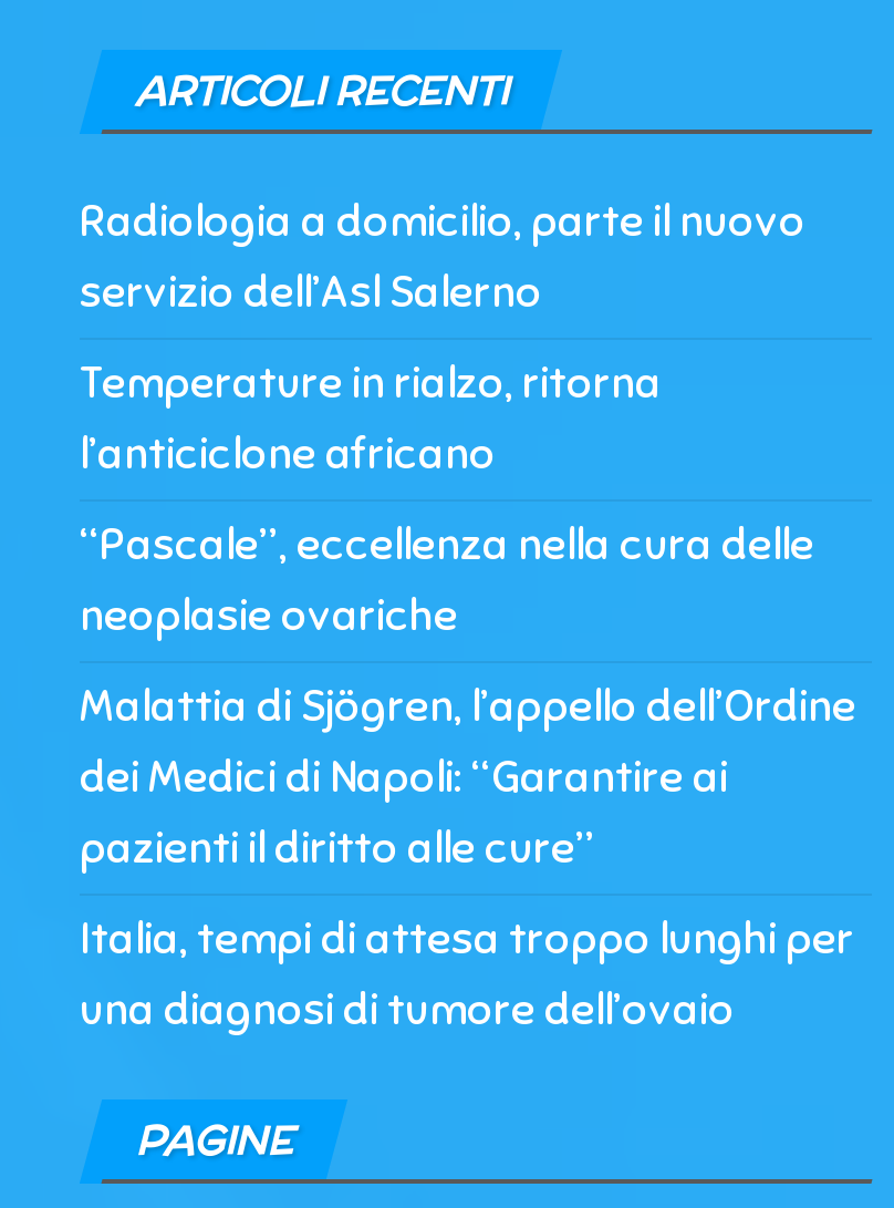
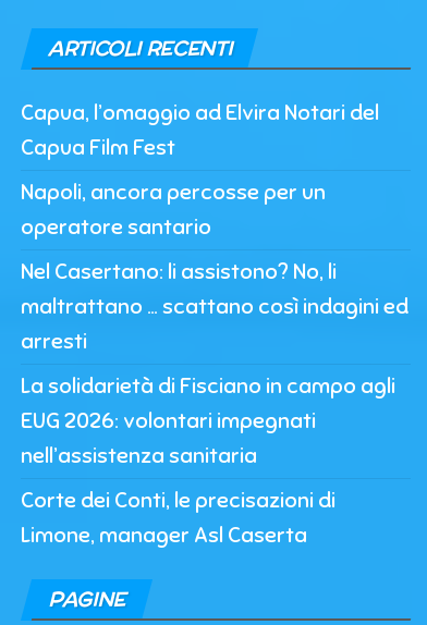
- Radiologia a domicilio, parte il nuovo
- servizio dell’Asl Salerno
+ Capua, l’omaggio ad Elvira Notari del
+ Capua Film Fest

- Temperature in rialzo, ritorna
- l’anticiclone africano
+ Napoli, ancora percosse per un
+ operatore santario

- “Pascale”, eccellenza nella cura delle
- neoplasie ovariche
+ Nel Casertano: li assistono? No, li
+ maltrattano … scattano così indagini ed
+ arresti

- Malattia di Sjögren, l’appello dell’Ordine
- dei Medici di Napoli: “Garantire ai
- pazienti il diritto alle cure”
+ La solidarietà di Fisciano in campo agli
+ EUG 2026: volontari impegnati
+ nell’assistenza sanitaria

- Italia, tempi di attesa troppo lunghi per
- una diagnosi di tumore dell’ovaio
+ Corte dei Conti, le precisazioni di
+ Limone, manager Asl Caserta
